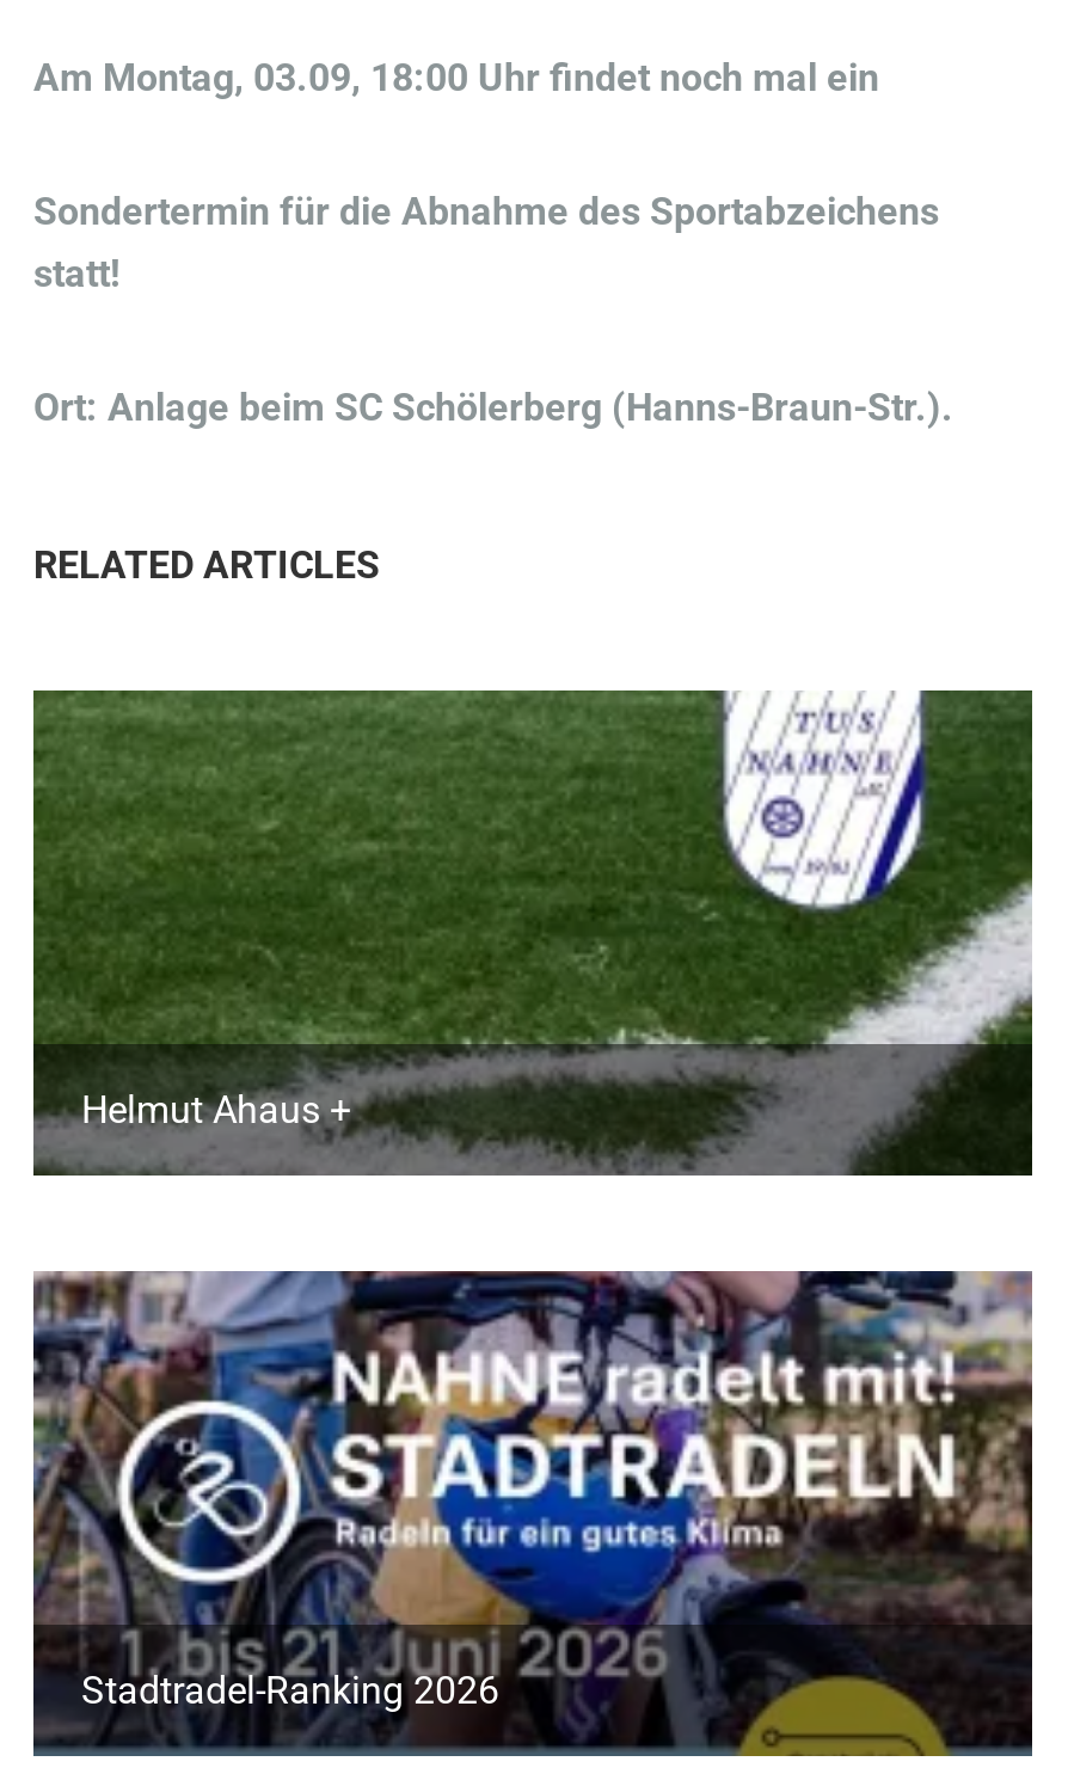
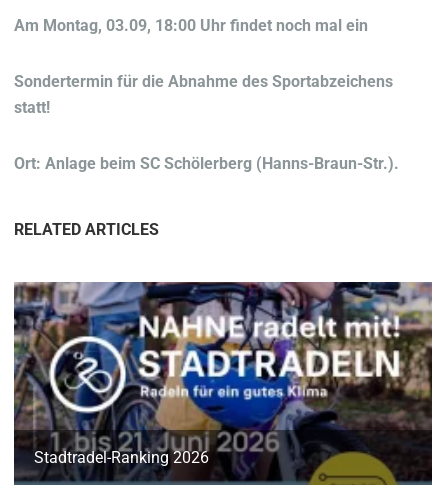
- [image]
- Helmut Ahaus +
